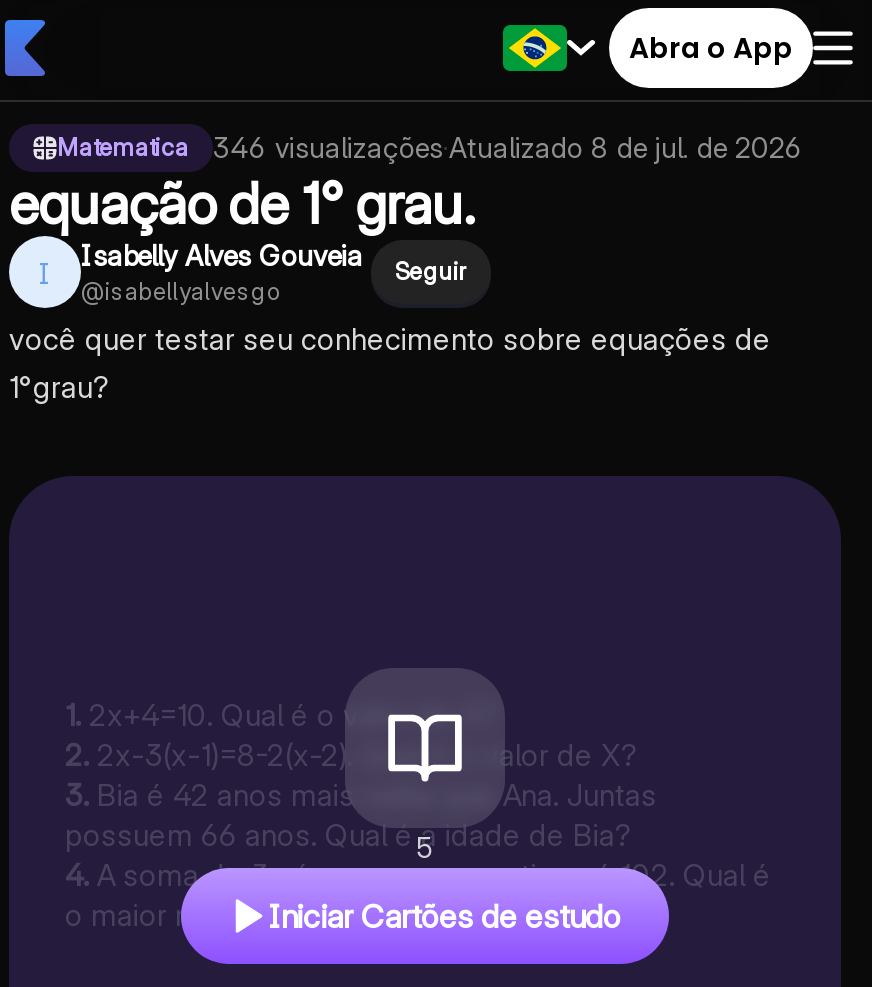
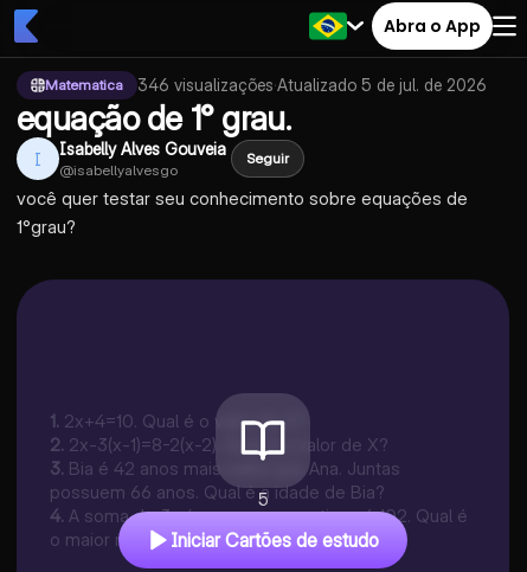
- 346 visualizações·Atualizado 8 de jul. de 2026
+ 346 visualizações·Atualizado 5 de jul. de 2026
